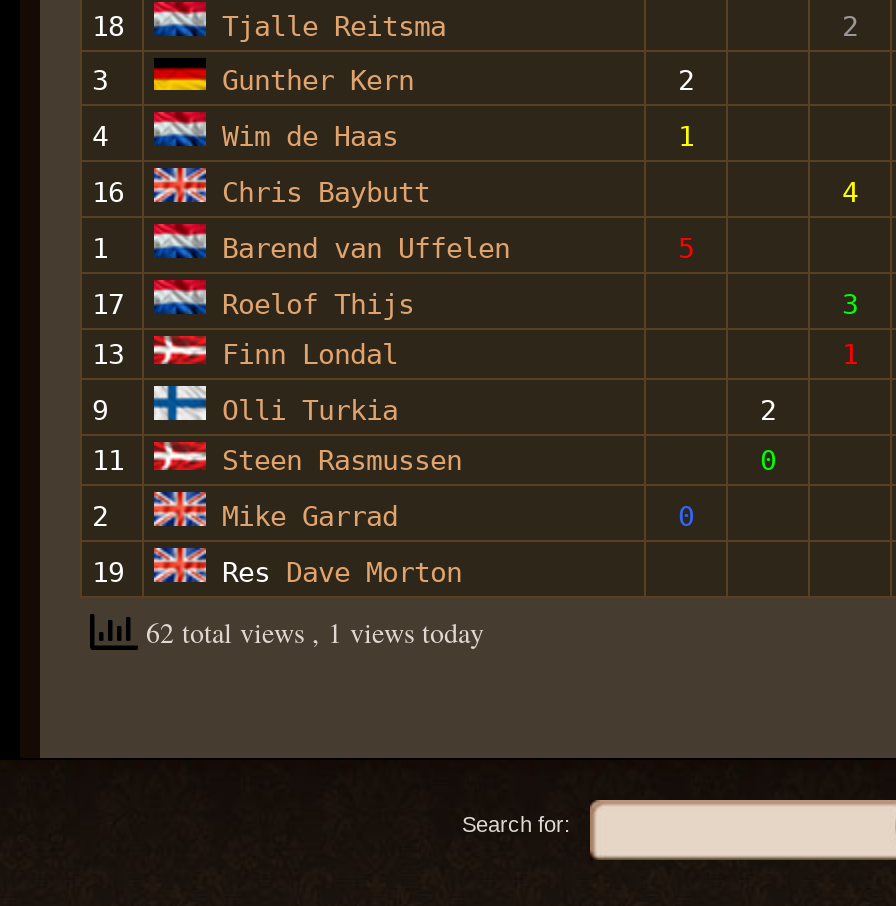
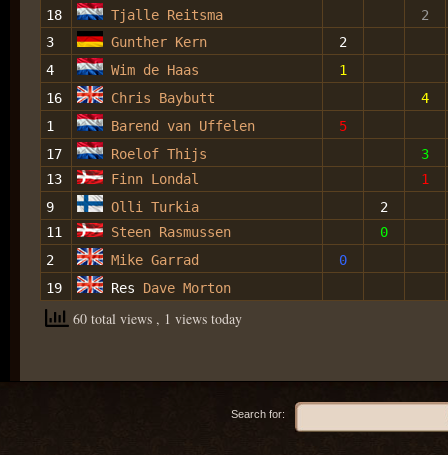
- 62 total views, 1 views today
+ 60 total views, 1 views today
